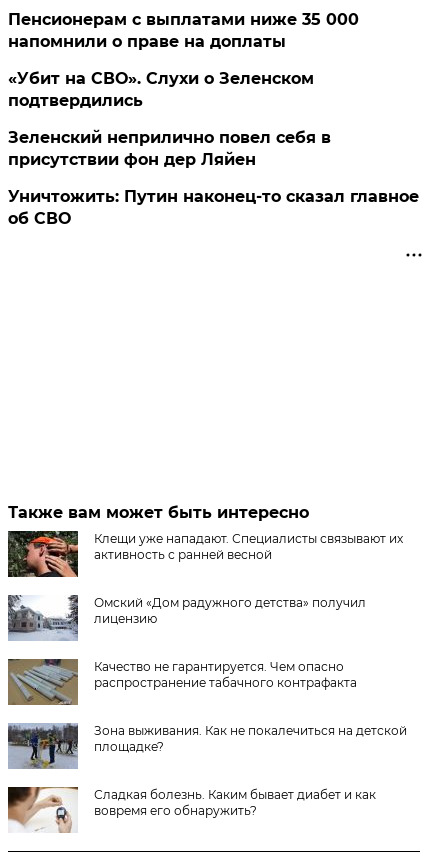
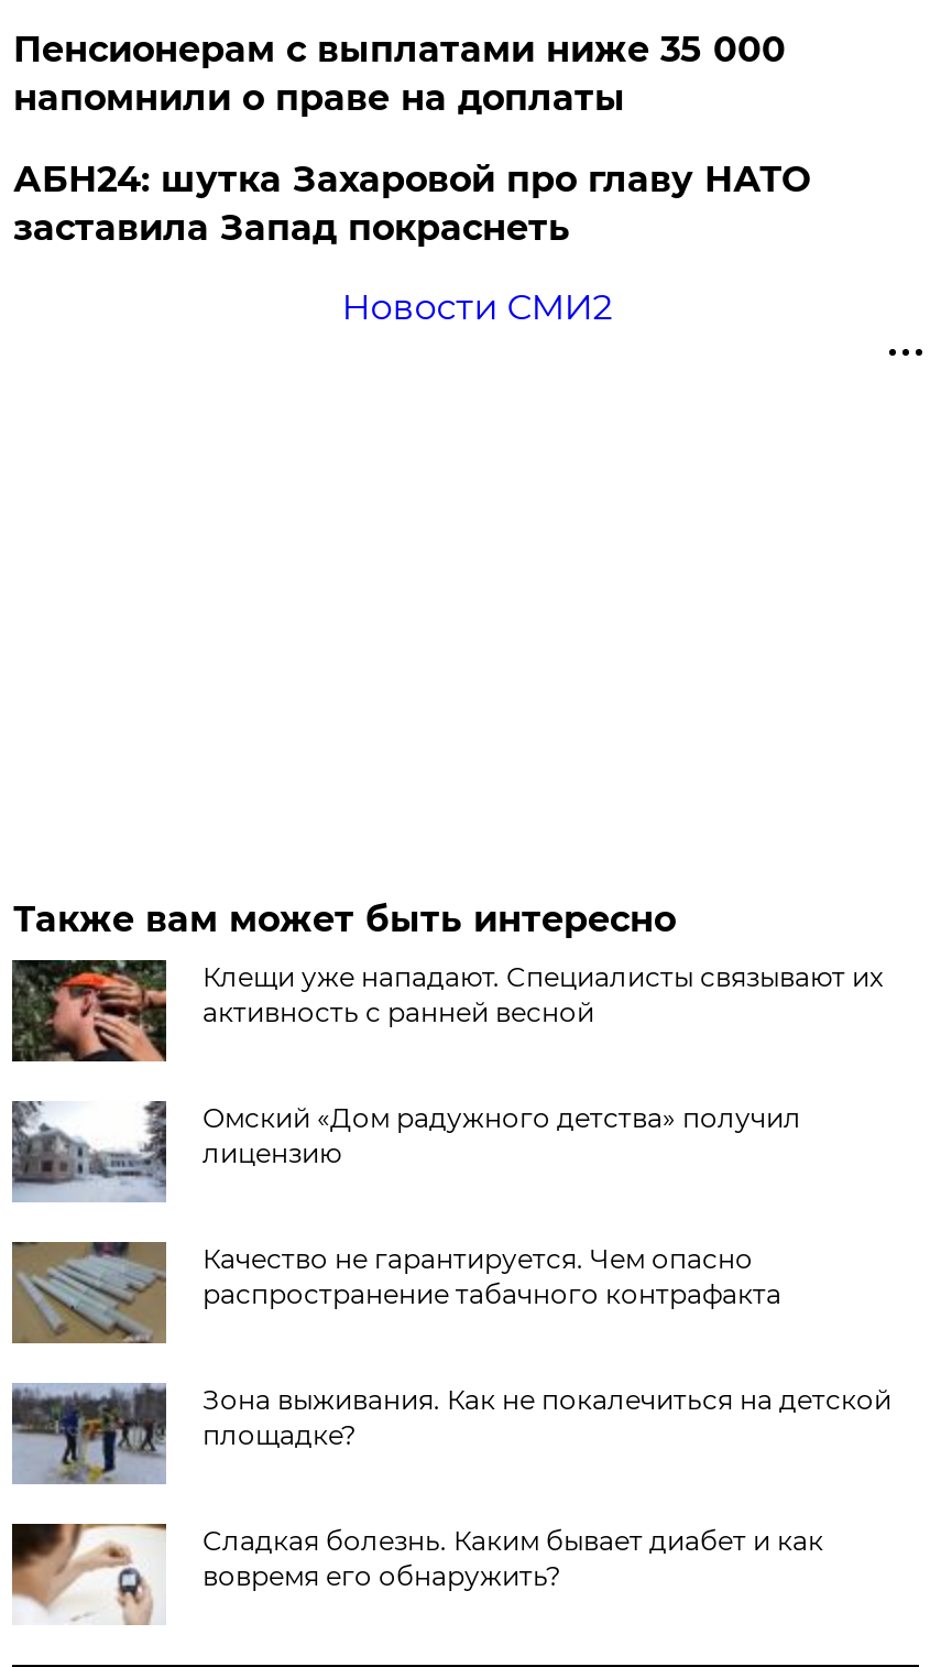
- «Убит на СВО». Слухи о Зеленском
- подтвердились
- Зеленский неприлично повел cебя в
- присутствии фон дер Ляйен
- Уничтожить: Путин наконец-то сказал главное
- об СВО
+ АБН24: шутка Захаровой про главу НАТО
+ заставила Запад покраснеть
+ Новости СМИ2
